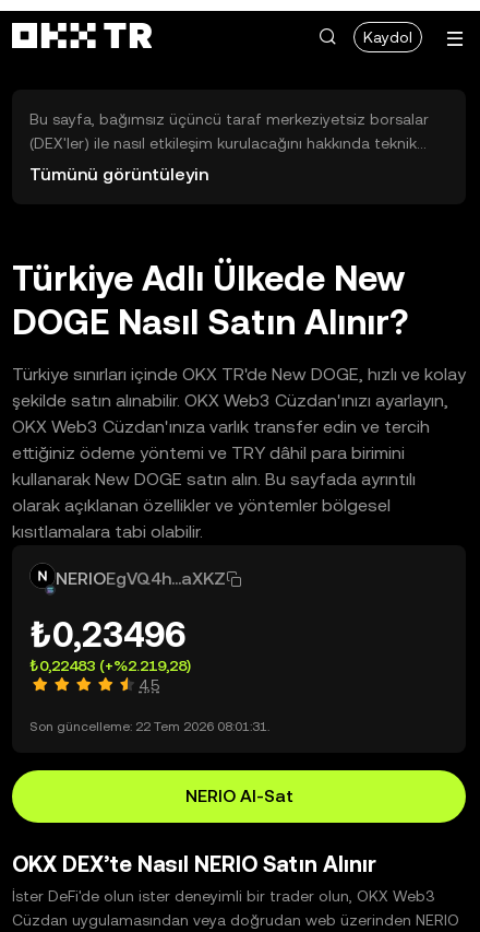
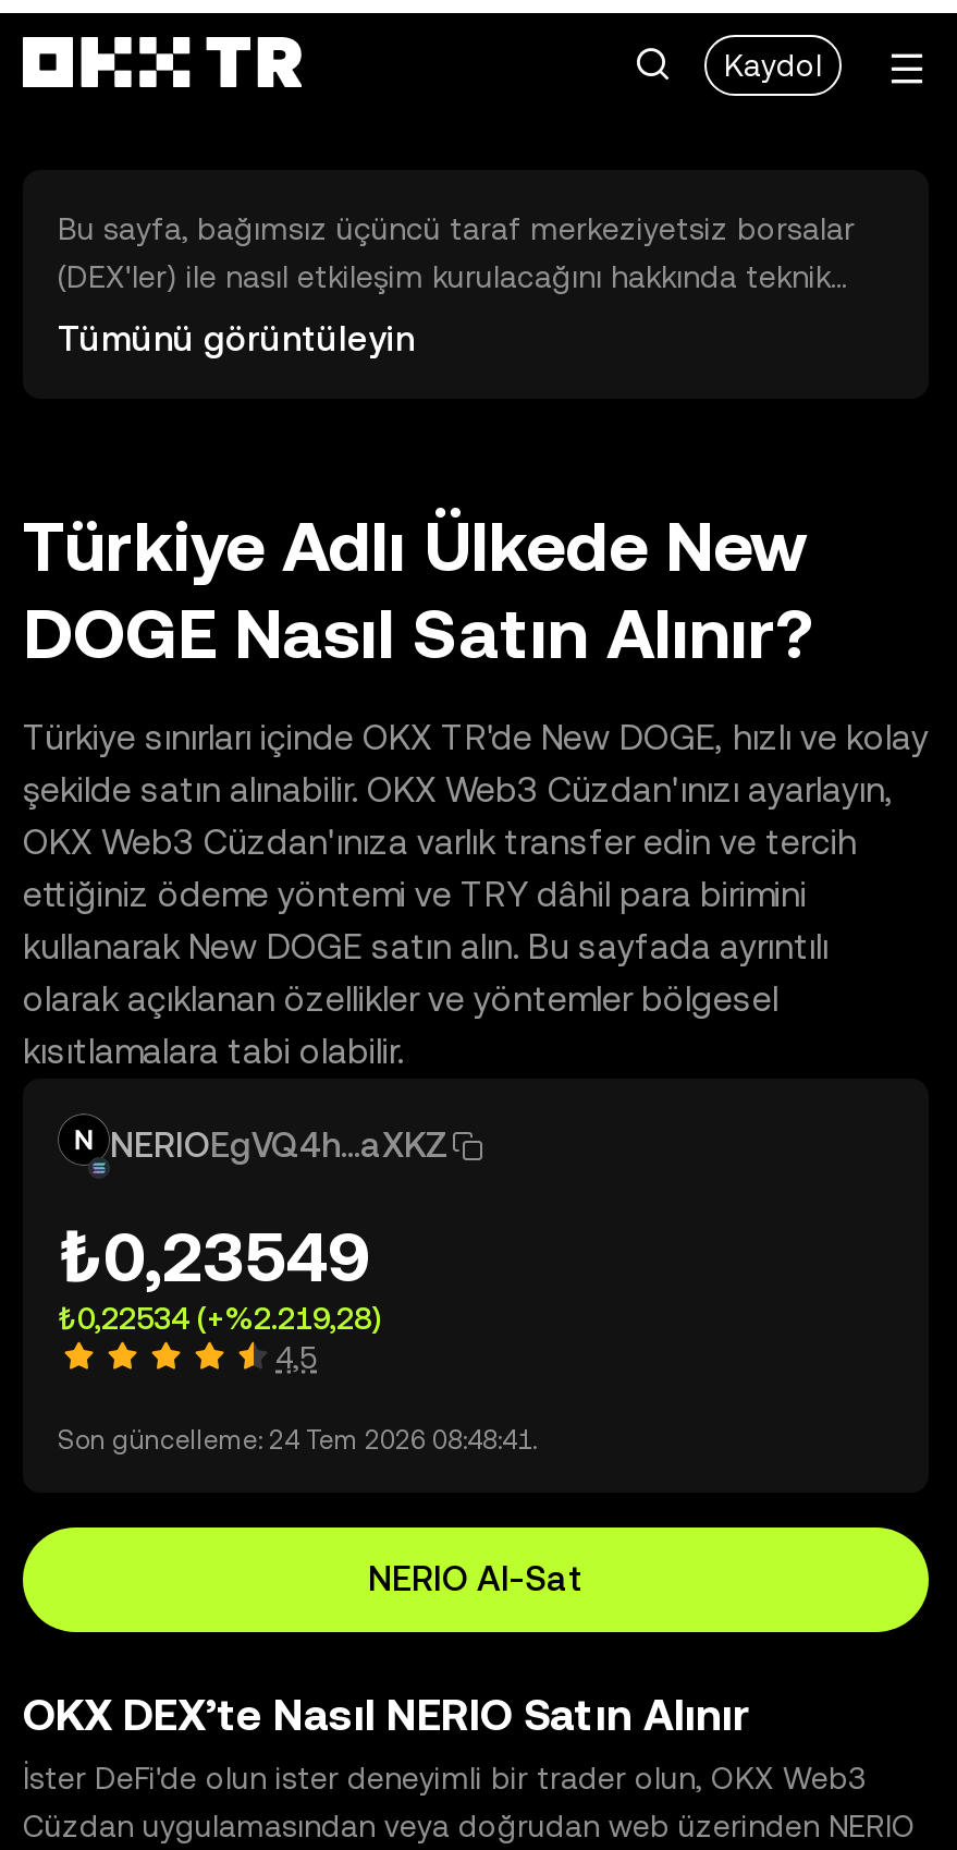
- ₺0,23496
+ ₺0,23549

- ₺0,22483 (+%2.219,28)
+ ₺0,22534 (+%2.219,28)

- Son güncelleme: 22 Tem 2026 08:01:31.
+ Son güncelleme: 24 Tem 2026 08:48:41.
